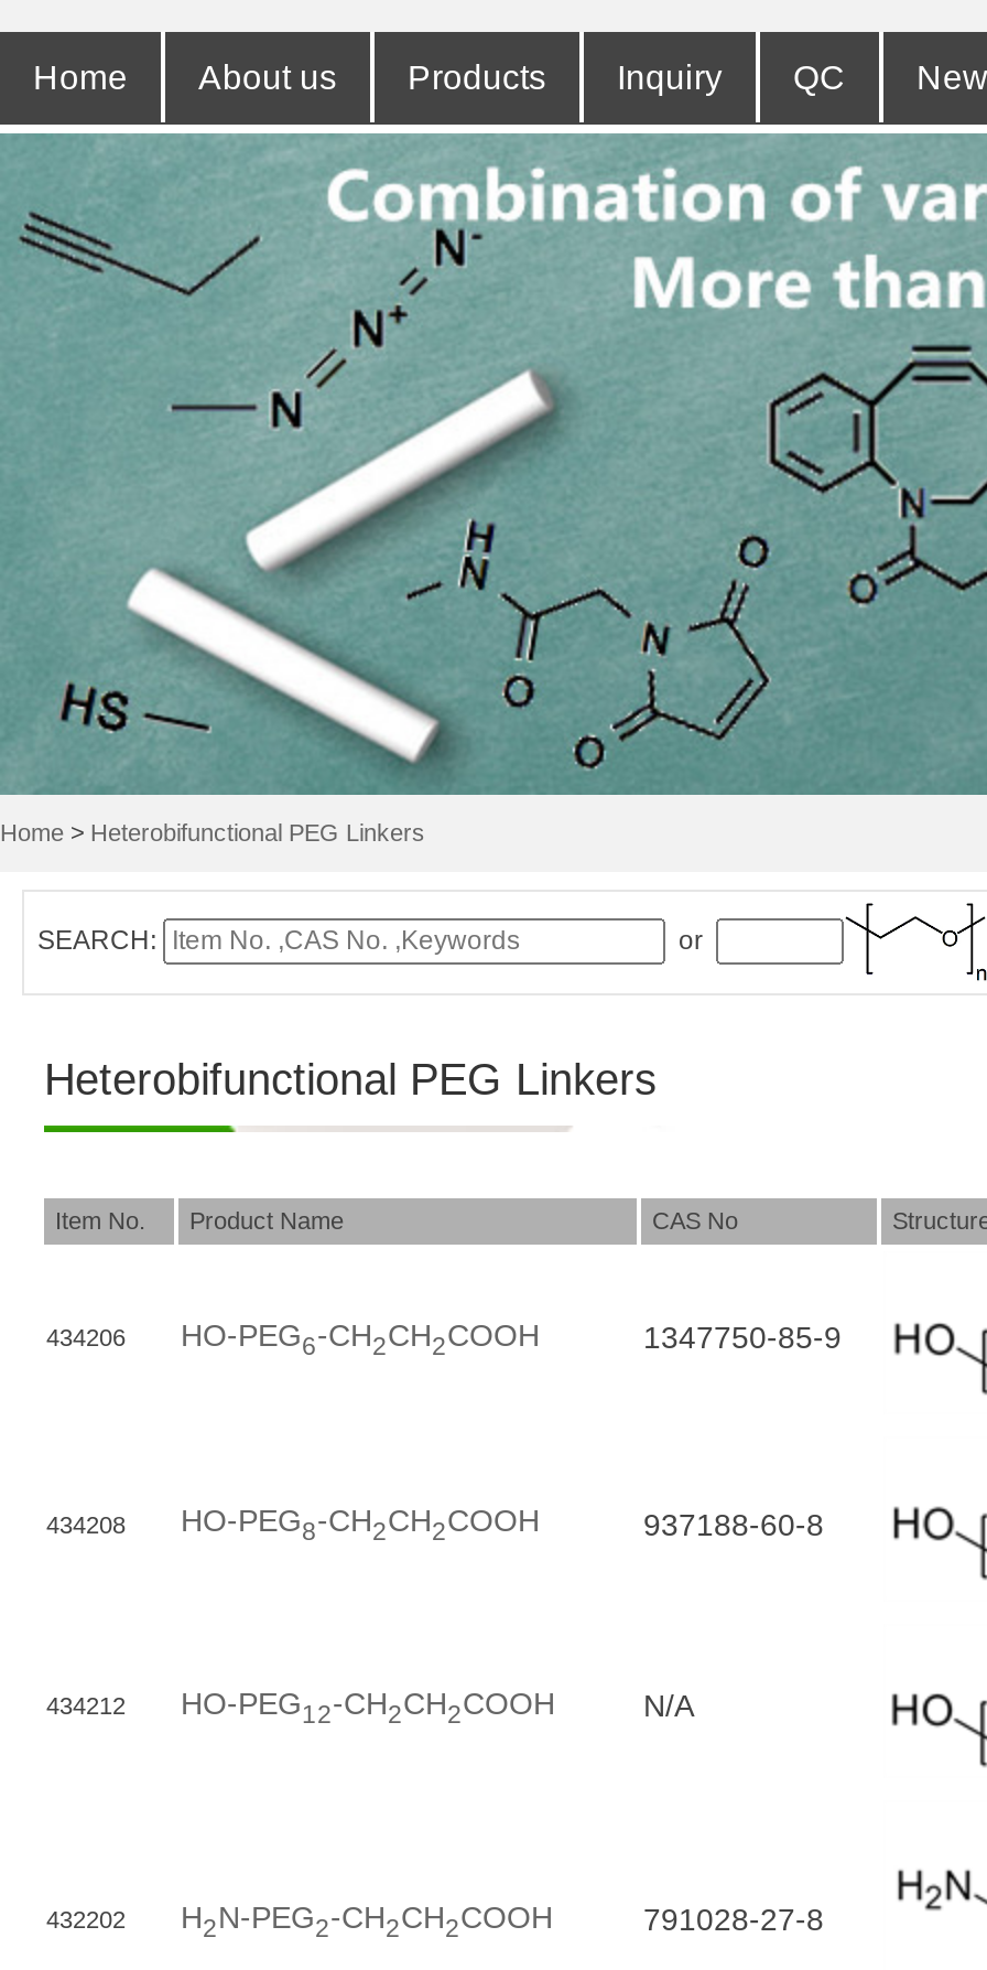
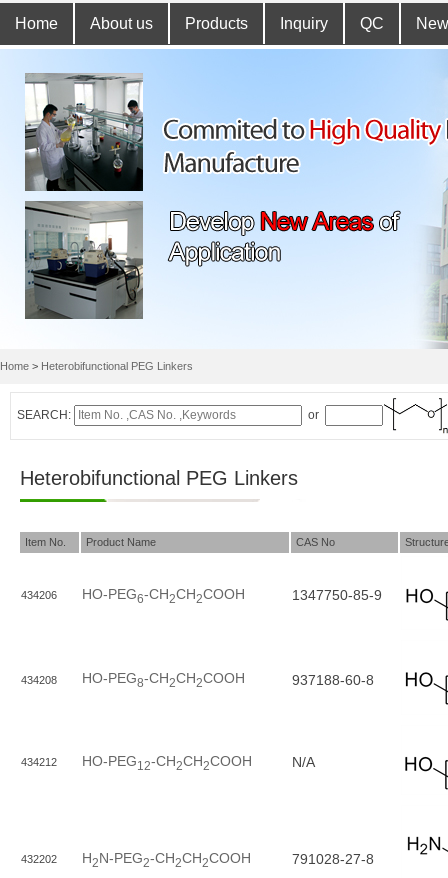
- [image]
+ [image]
